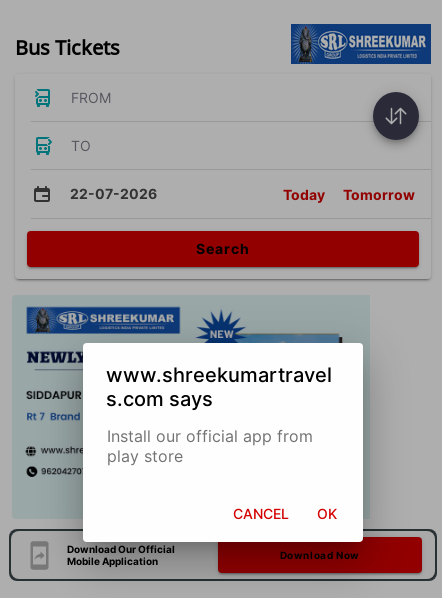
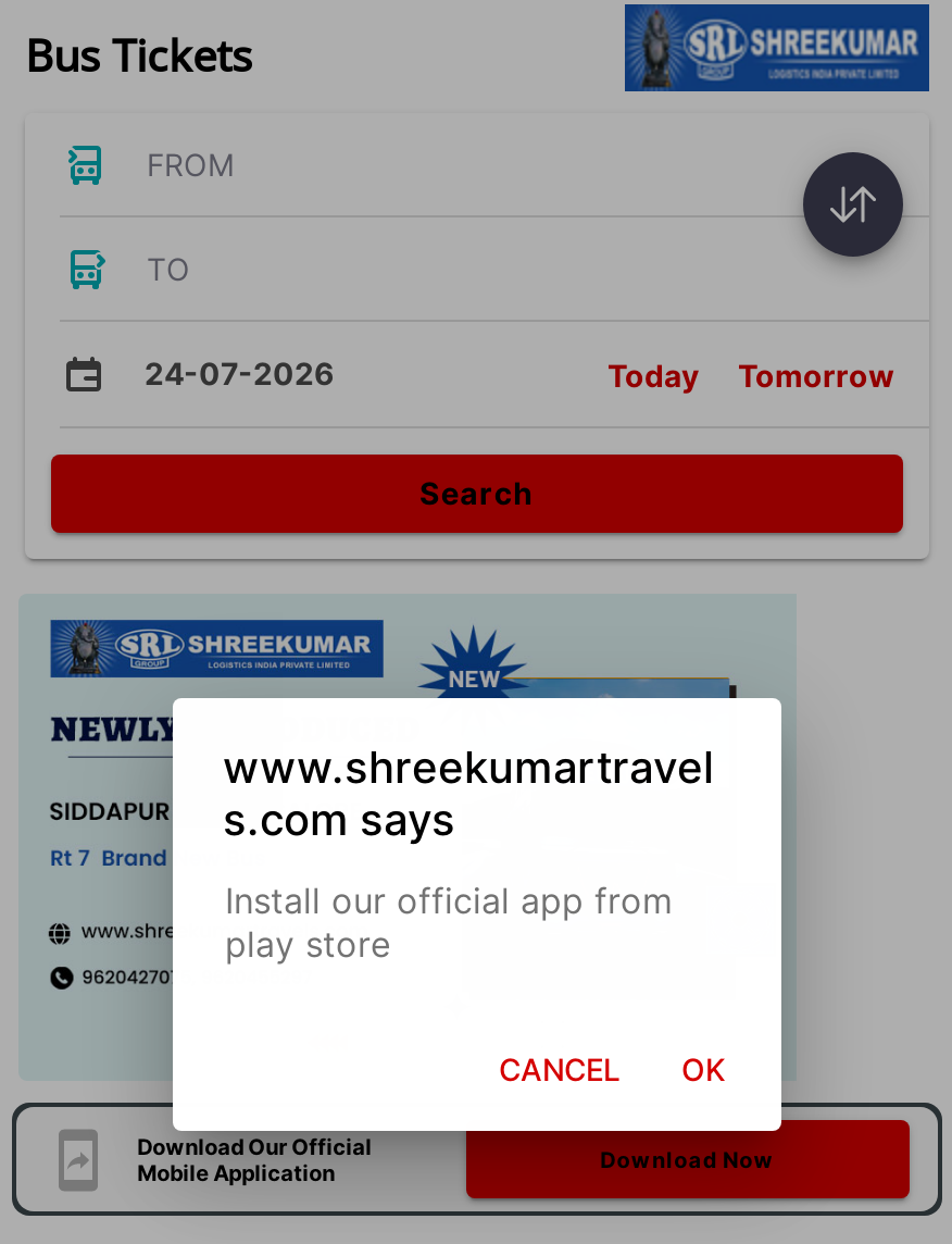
- 22-07-2026
+ 24-07-2026
